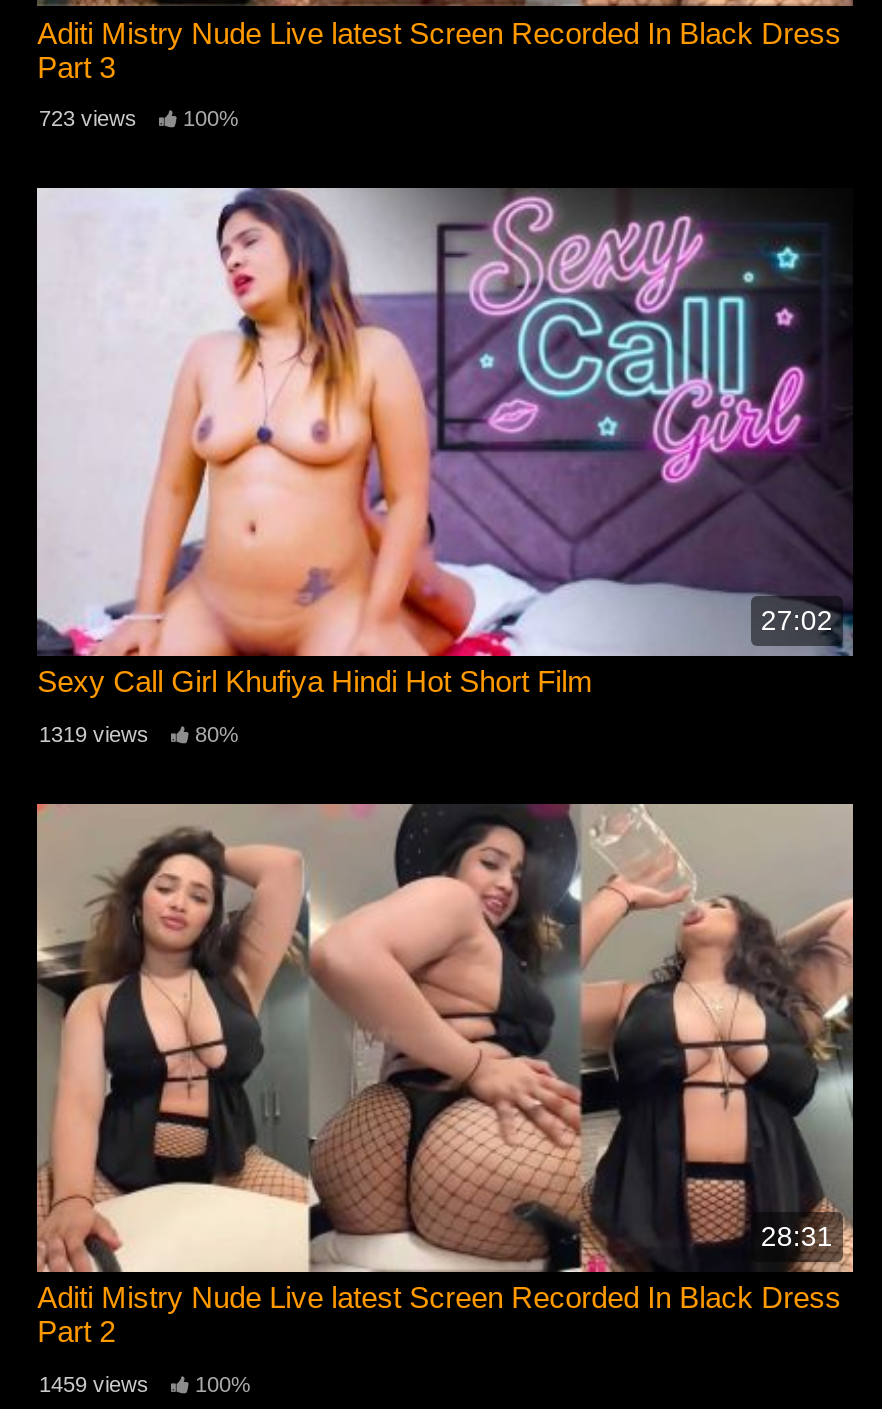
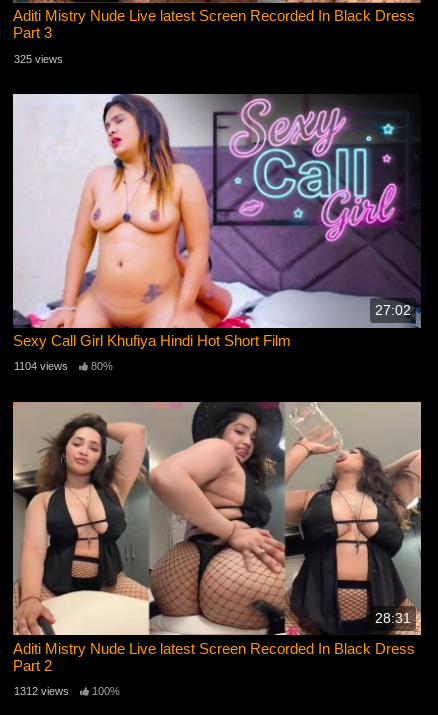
- 723 views
- 100%
+ 325 views

- 1319 views 80%
+ 1104 views 80%

- 1459 views 100%
+ 1312 views 100%
